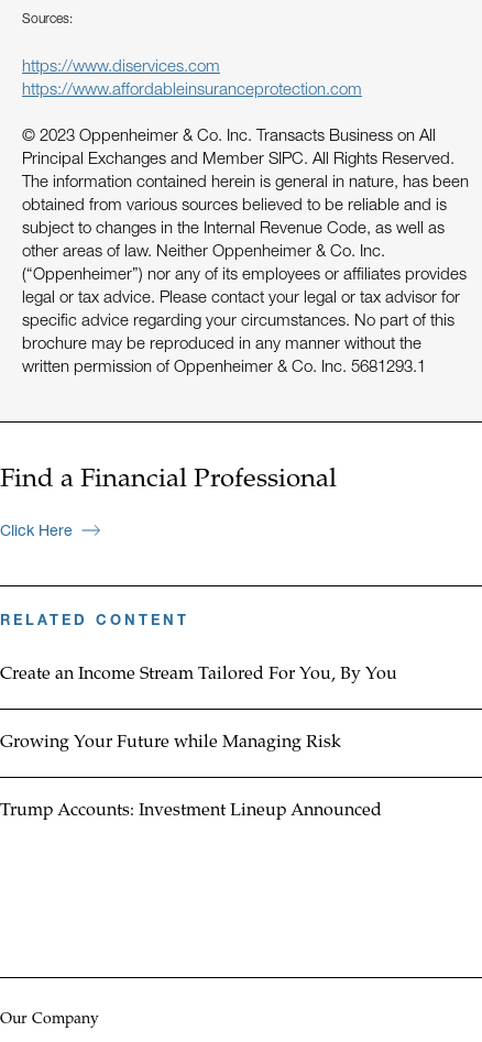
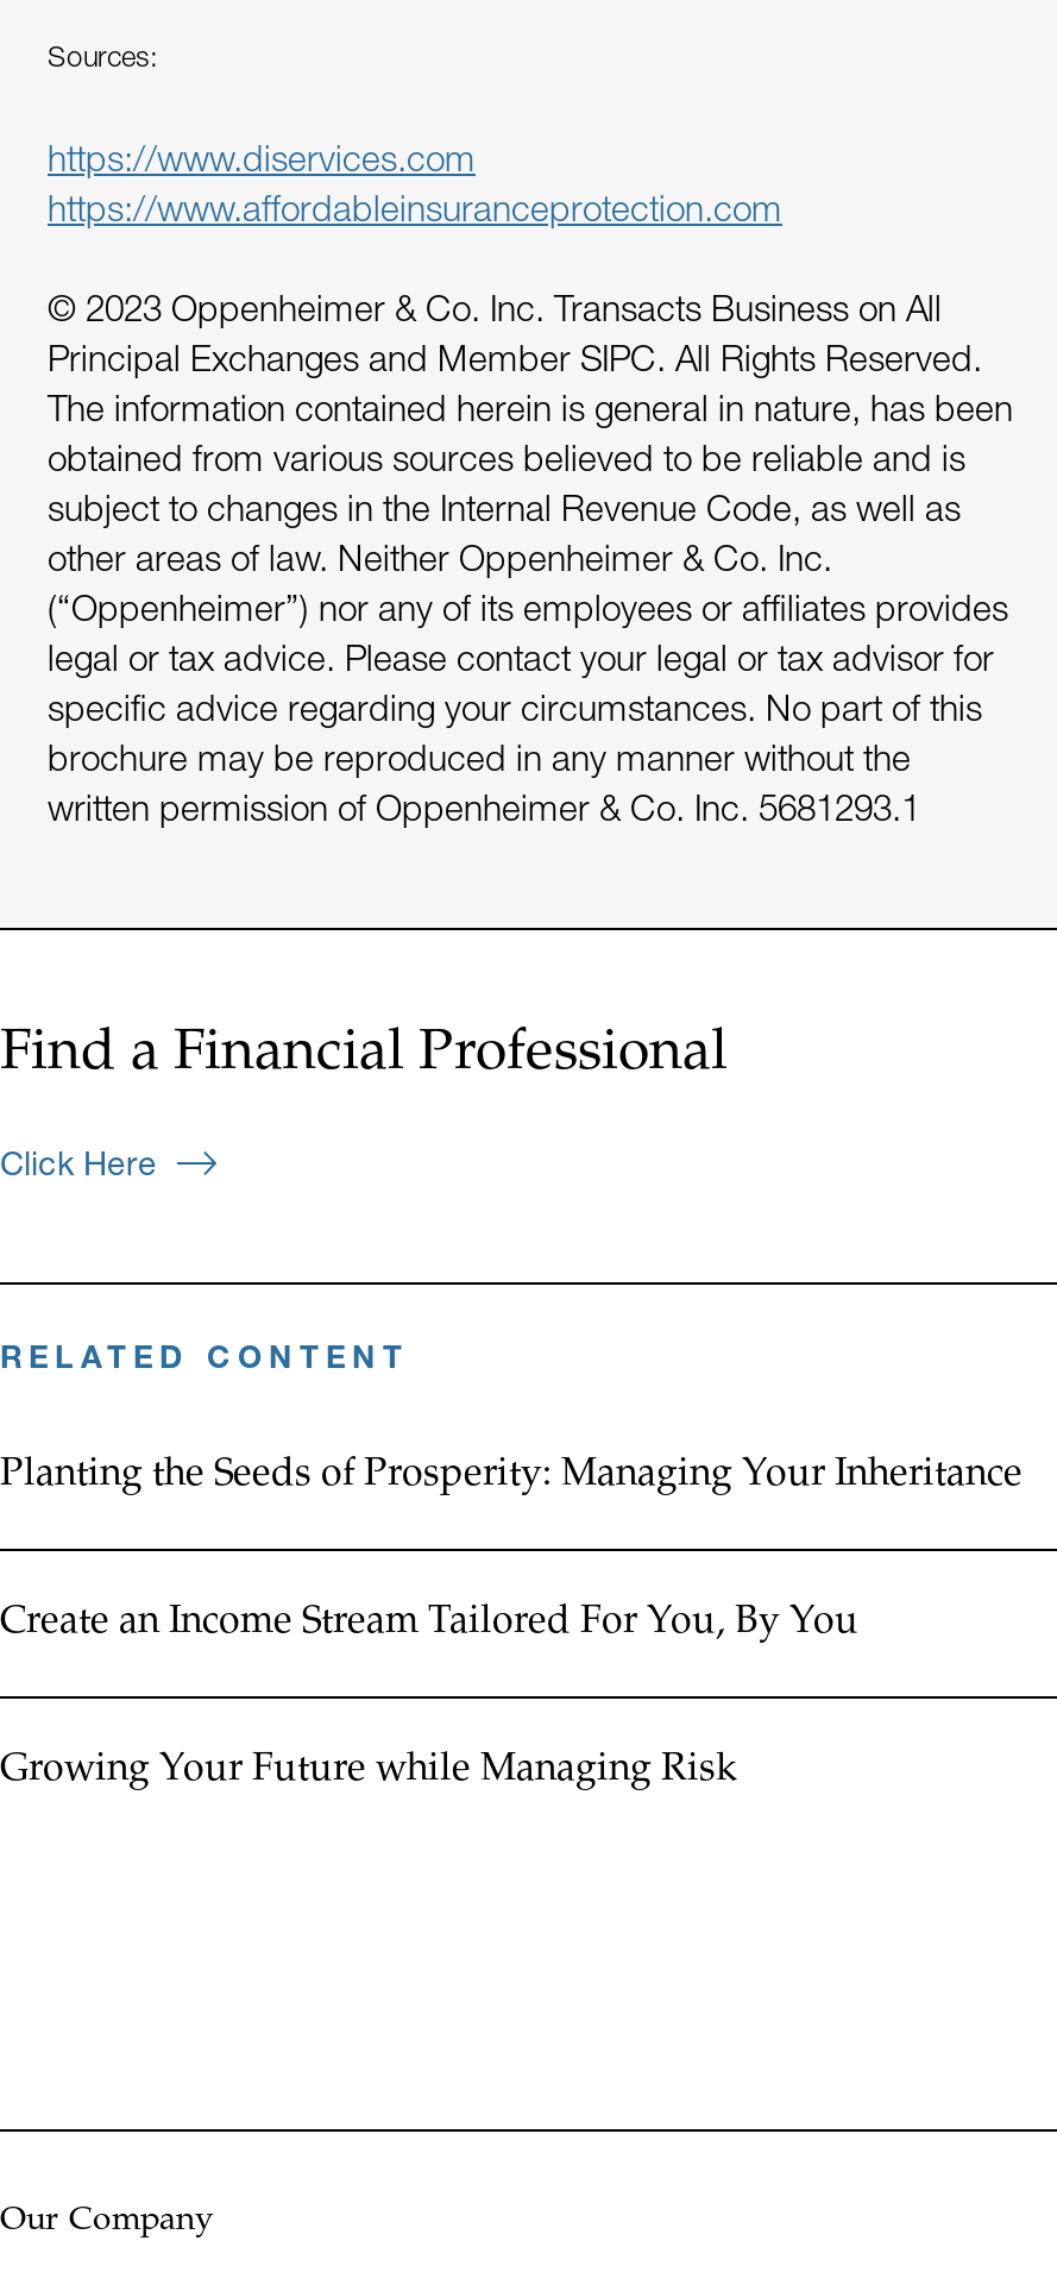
+ Planting the Seeds of Prosperity: Managing Your Inheritance

moved down: Create an Income Stream Tailored For You, By You | Growing Your Future while Managing Risk

- Trump Accounts: Investment Lineup Announced
